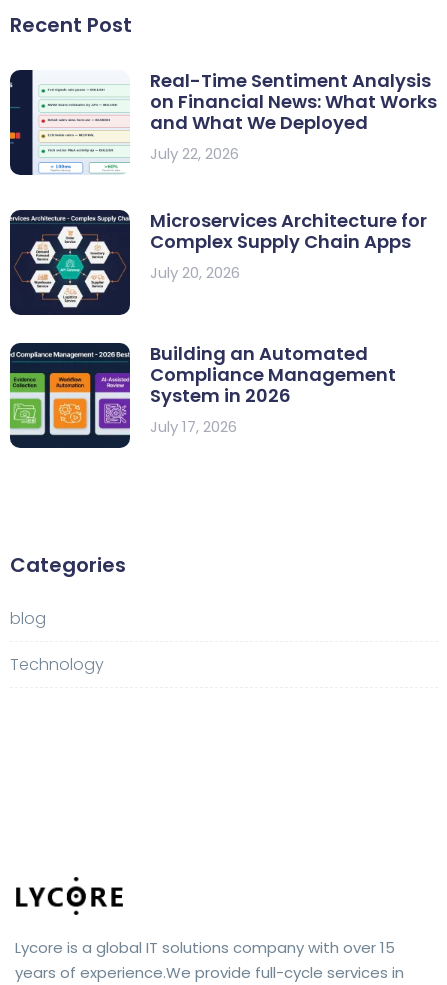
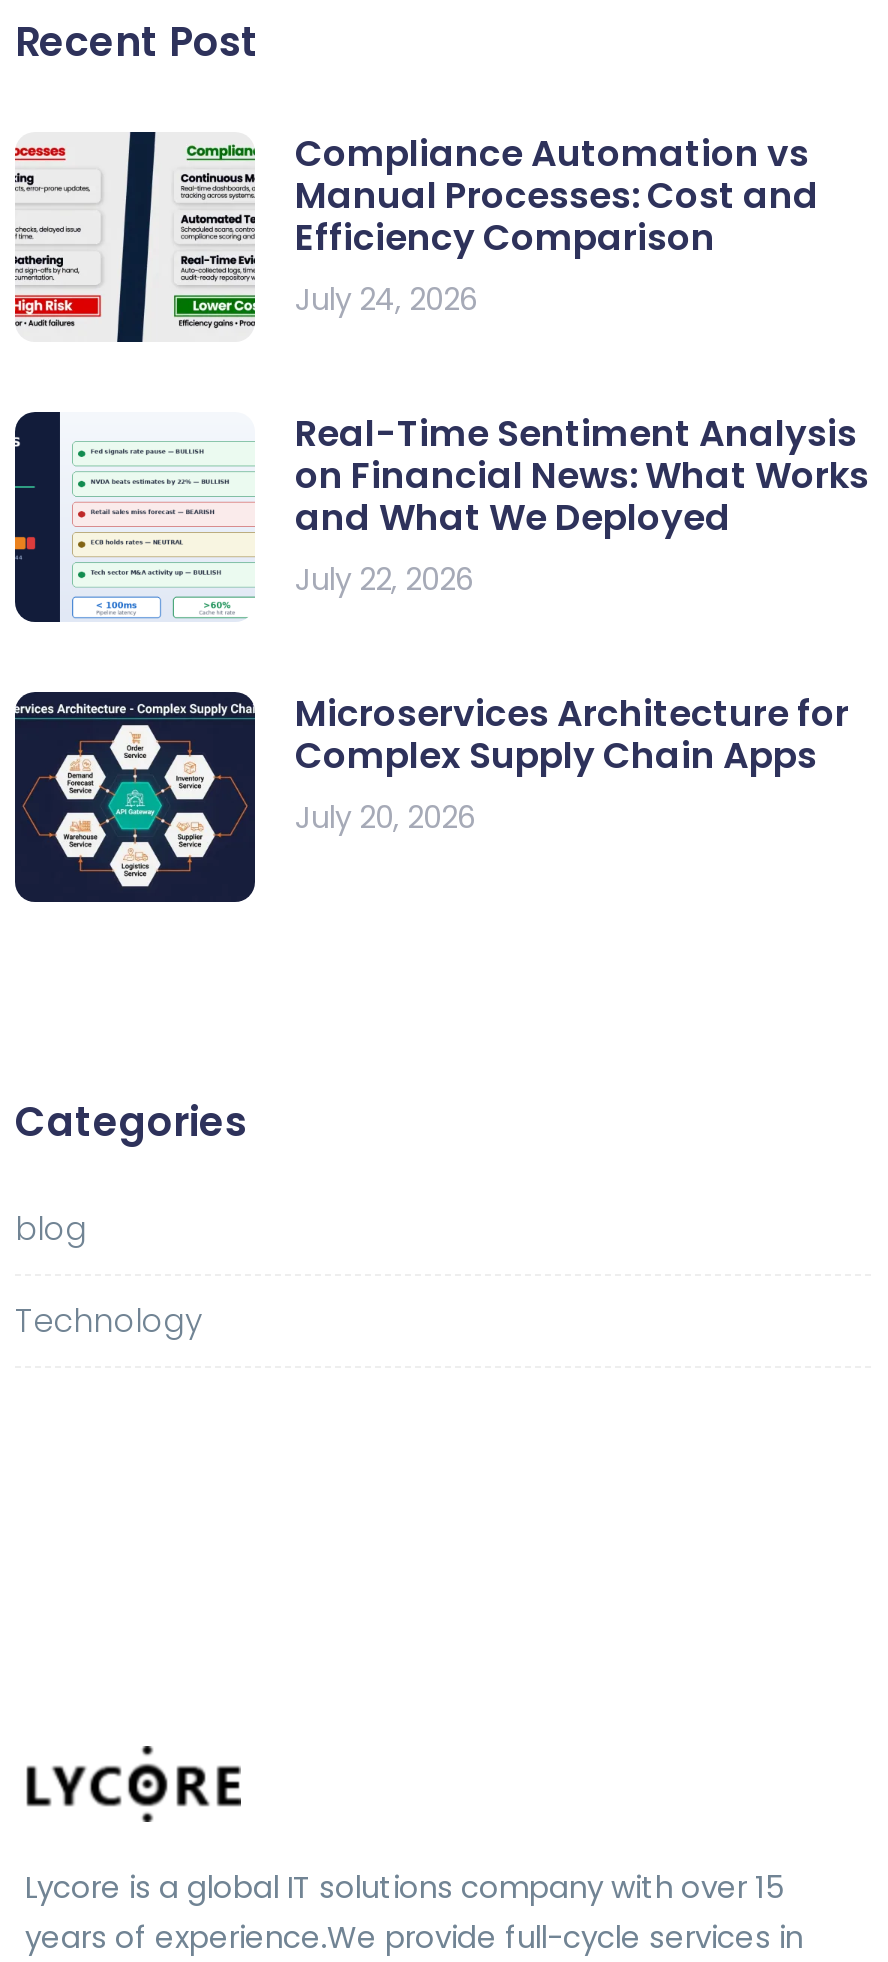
+ [image]
+ Compliance Automation vs
+ Manual Processes: Cost and
+ Efficiency Comparison
+ July 24, 2026

moved down: [image] | Real-Time Sentiment Analysis | on Financial News: What Works | and What We Deployed | July 22, 2026 | Microservices Architecture for | Complex Supply Chain Apps | July 20, 2026

- [image]
- Building an Automated
- Compliance Management
- System in 2026
- July 17, 2026
